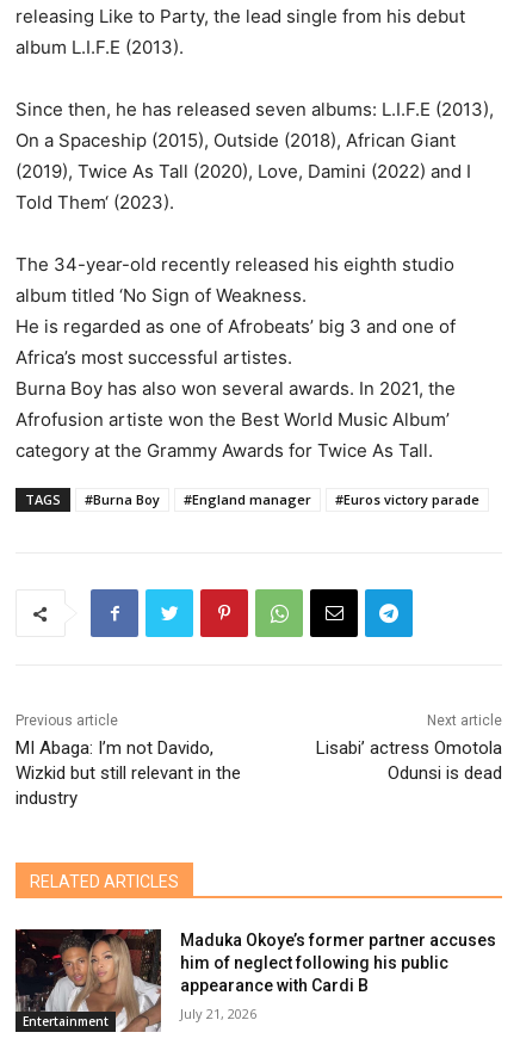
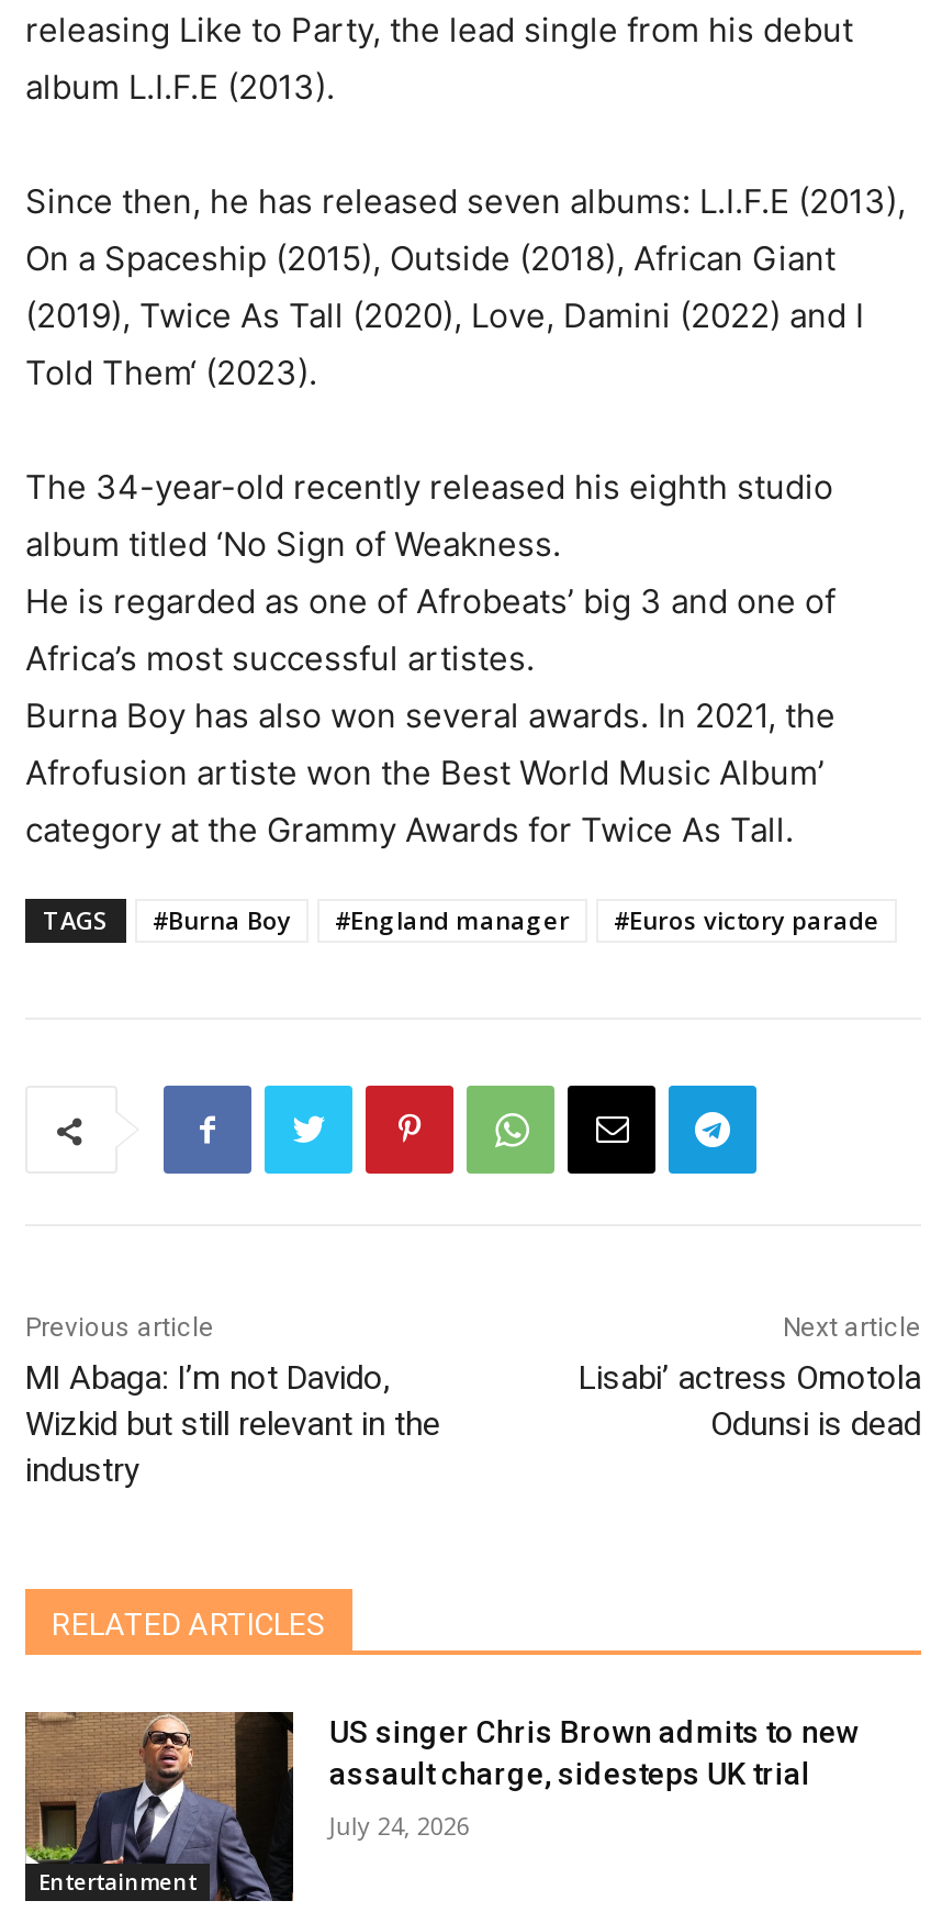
- [image]
- Maduka Okoye’s former partner accuses
- him of neglect following his public
- appearance with Cardi B
+ [image]
+ US singer Chris Brown admits to new
+ assault charge, sidesteps UK trial

- July 21, 2026
+ July 24, 2026
